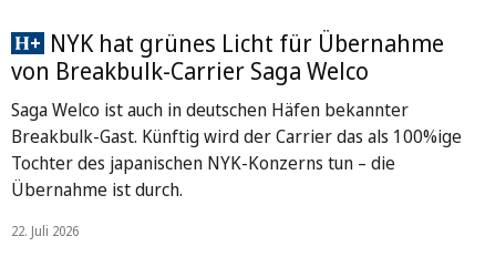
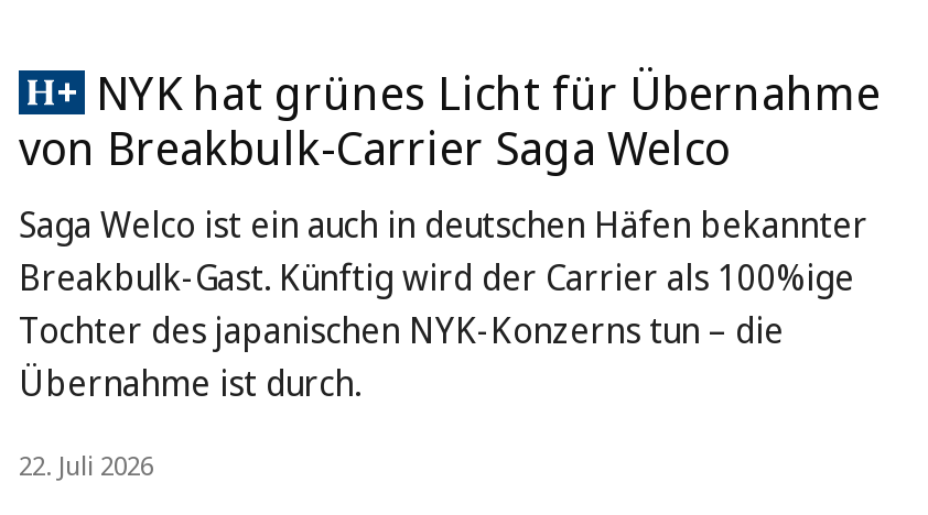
- Saga Welco ist auch in deutschen Häfen bekannter
- Breakbulk-Gast. Künftig wird der Carrier das als 100%ige
+ Saga Welco ist ein auch in deutschen Häfen bekannter
+ Breakbulk-Gast. Künftig wird der Carrier als 100%ige
